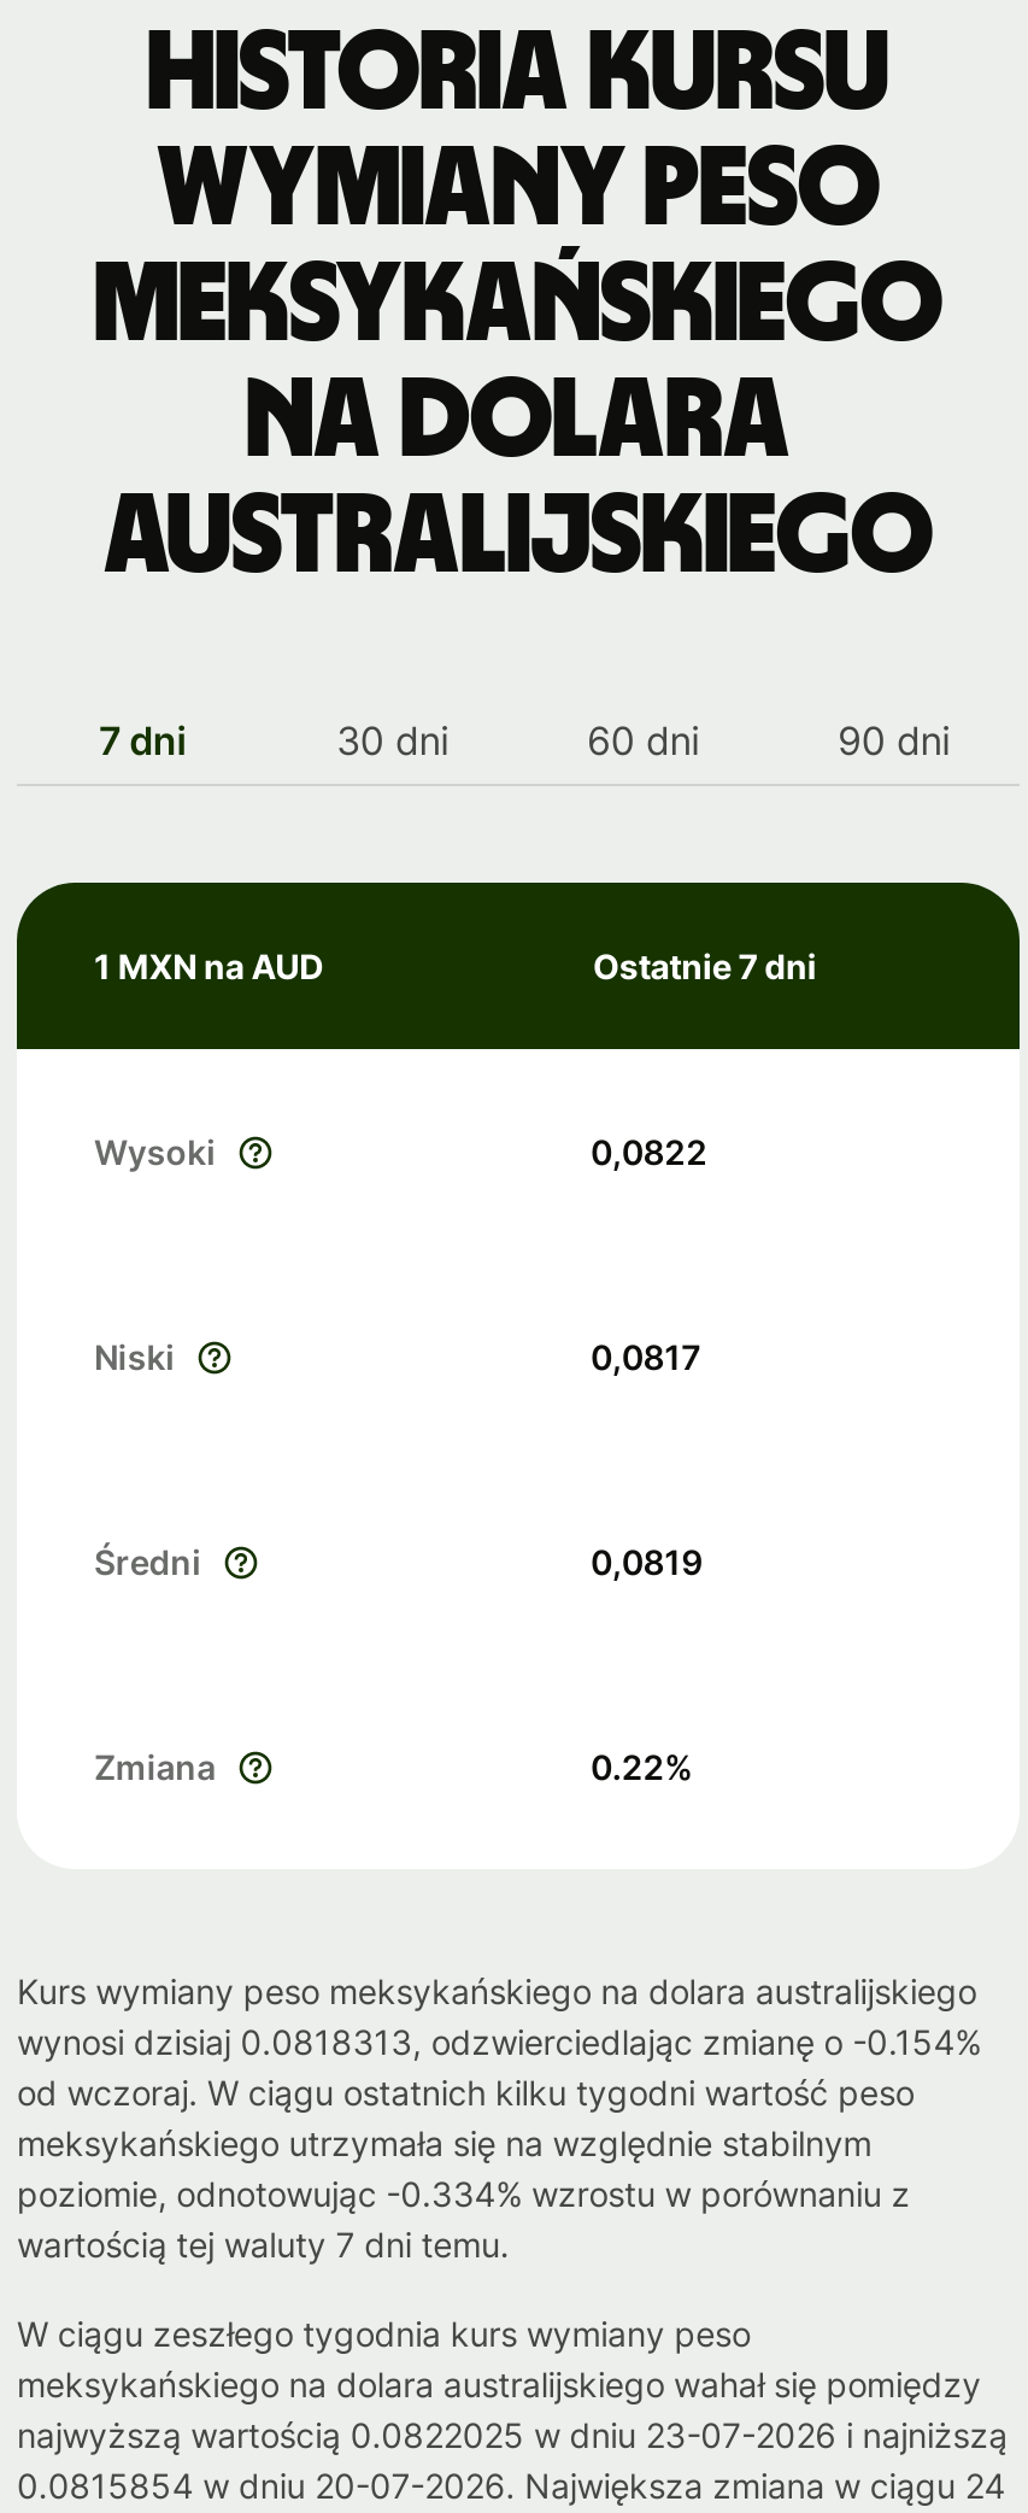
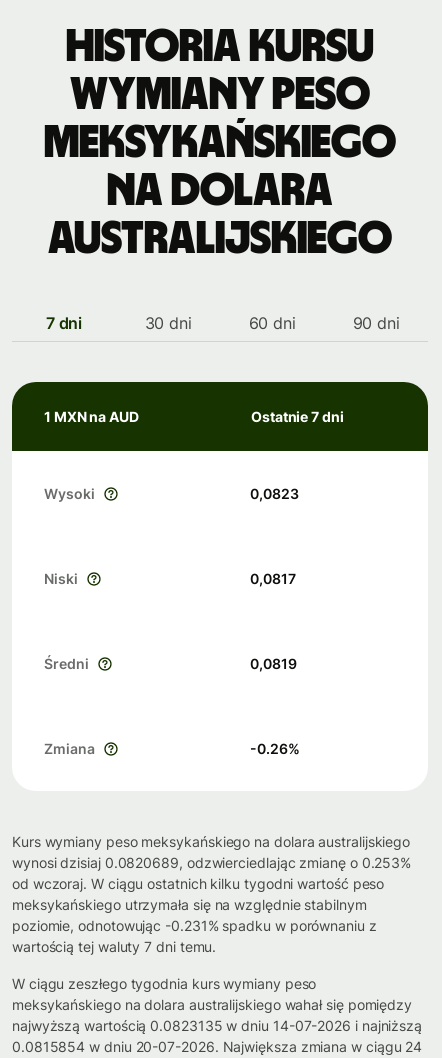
- 0,0822
+ 0,0823

- 0.22%
+ -0.26%

- wynosi dzisiaj 0.0818313, odzwierciedlając zmianę o -0.154%
+ wynosi dzisiaj 0.0820689, odzwierciedlając zmianę o 0.253%

- poziomie, odnotowując -0.334% wzrostu w porównaniu z
+ poziomie, odnotowując -0.231% spadku w porównaniu z

- najwyższą wartością 0.0822025 w dniu 23-07-2026 i najniższą
+ najwyższą wartością 0.0823135 w dniu 14-07-2026 i najniższą
